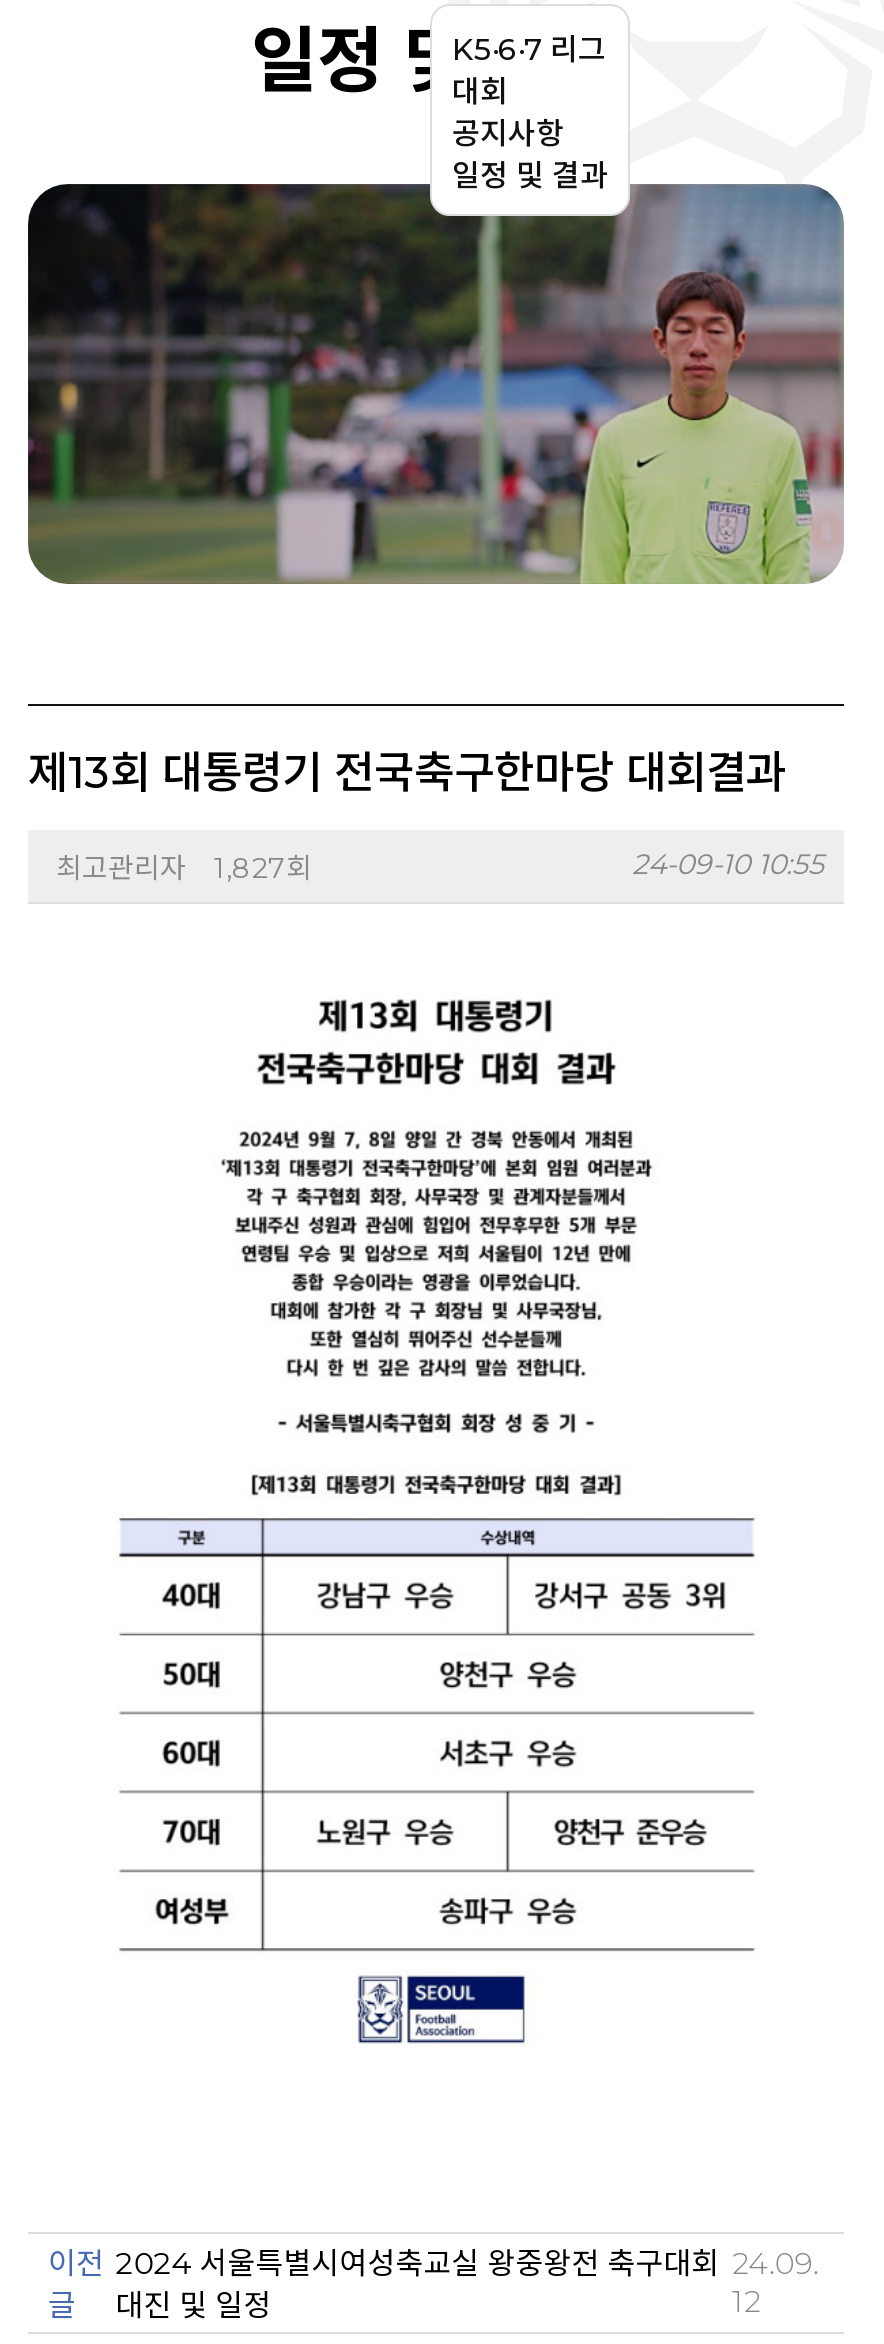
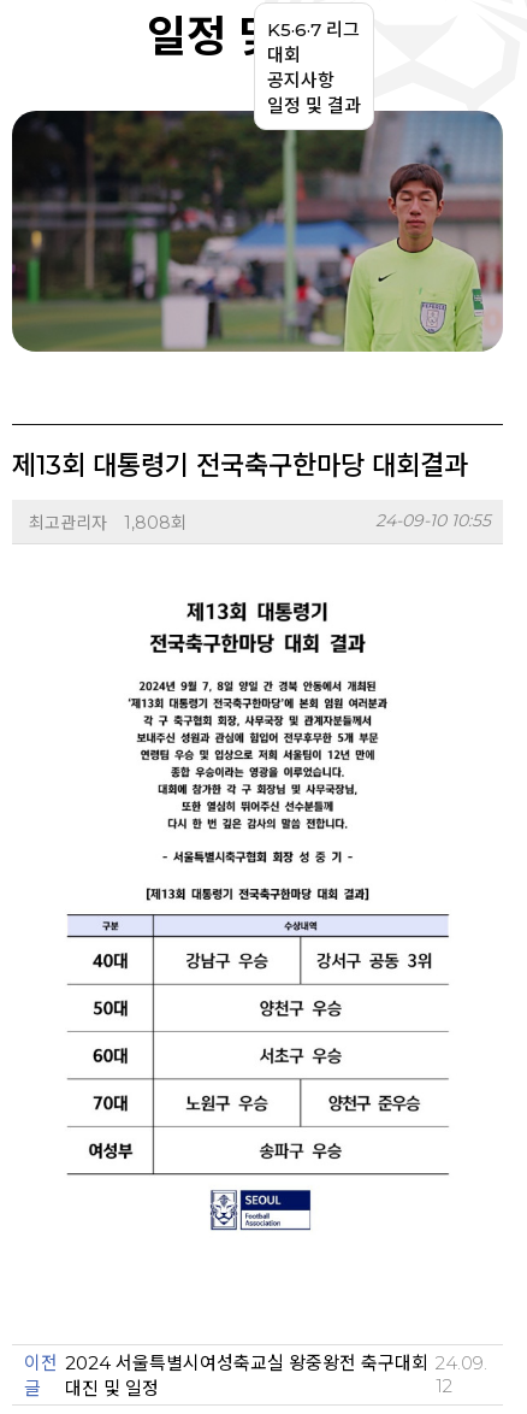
- 최고관리자 1,827회
+ 최고관리자 1,808회
